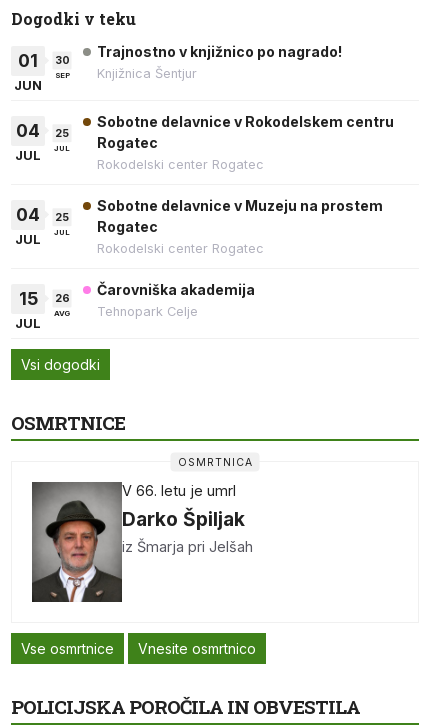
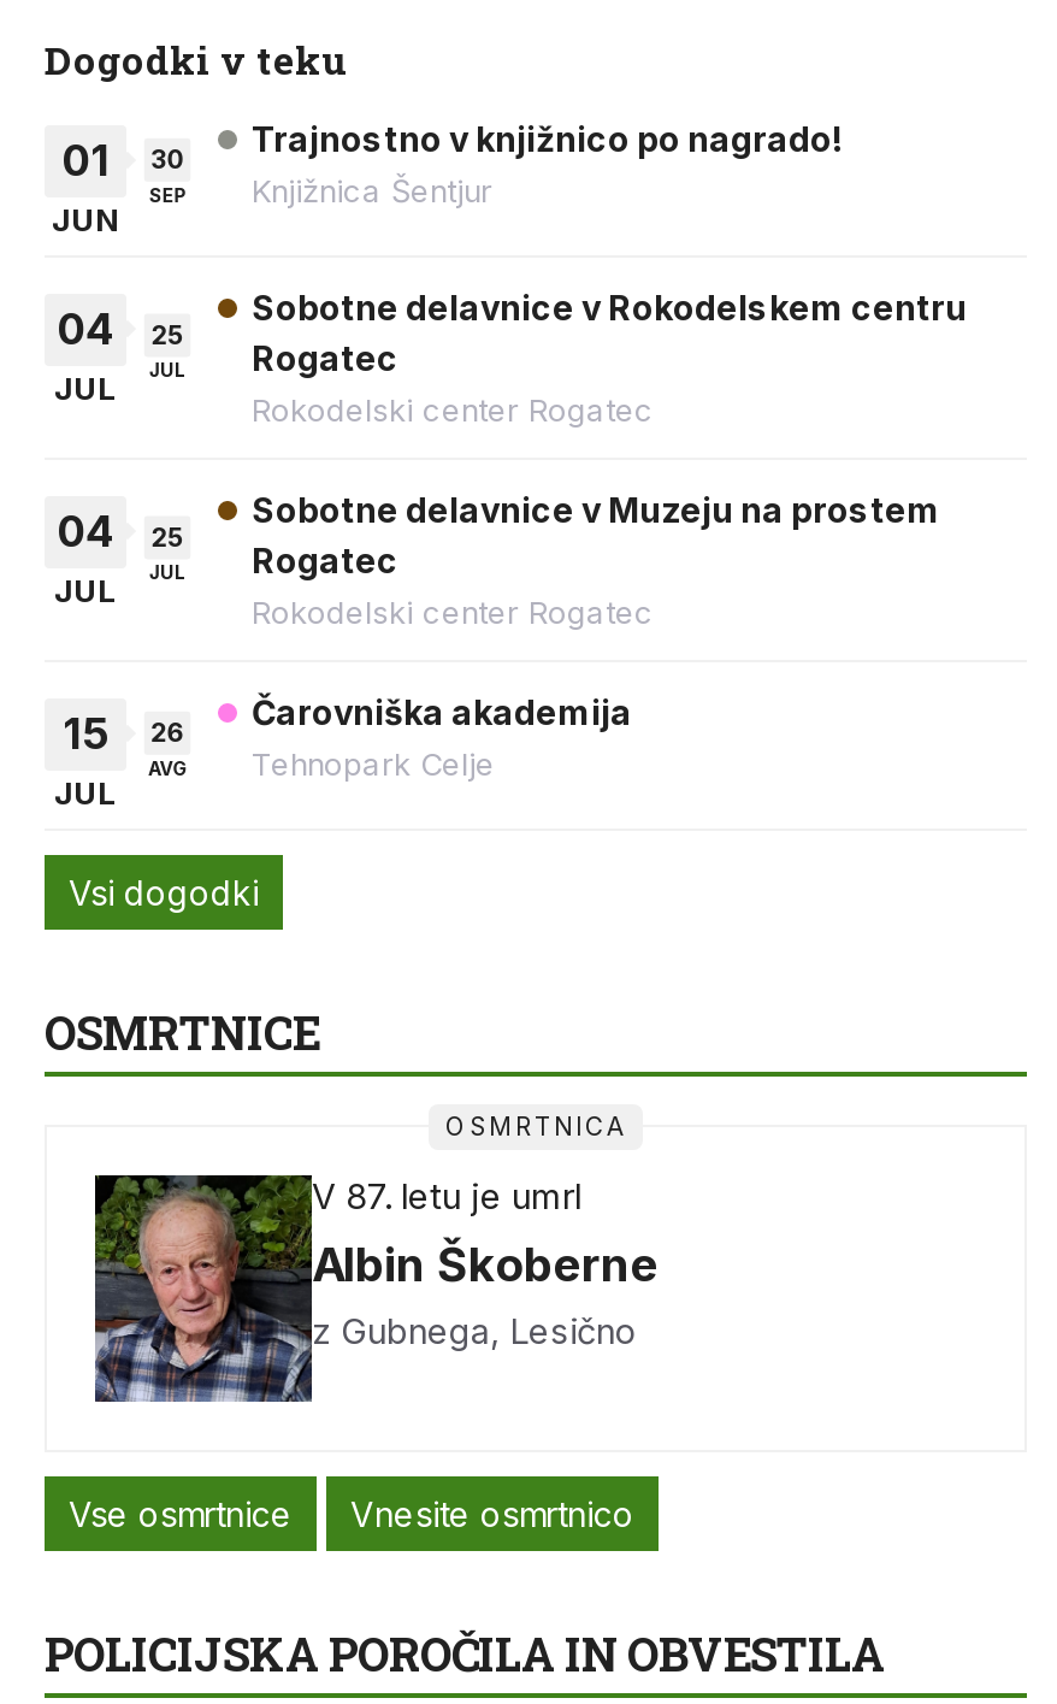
- [image]
- V 66. letu je umrl
- Darko Špiljak
- iz Šmarja pri Jelšah
+ [image]
+ V 87. letu je umrl
+ Albin Škoberne
+ z Gubnega, Lesično
